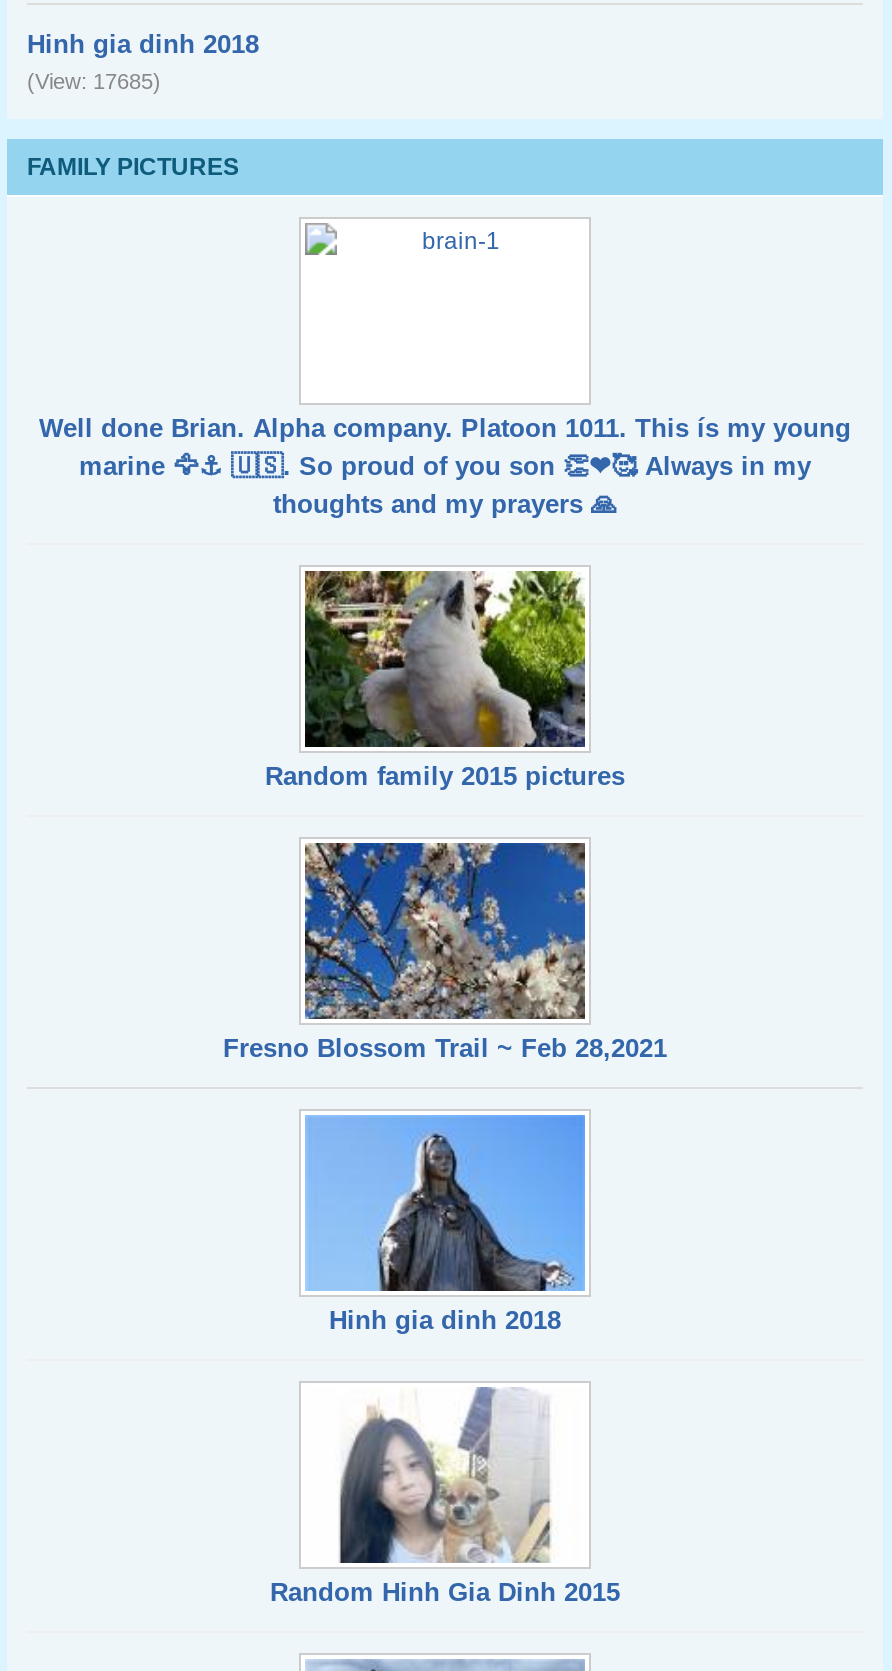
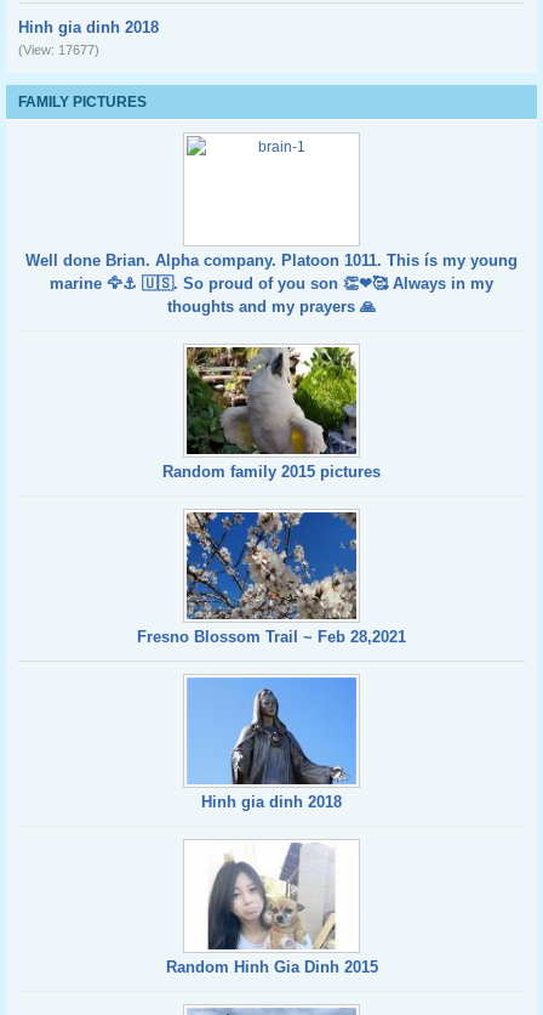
- (View: 17685)
+ (View: 17677)
